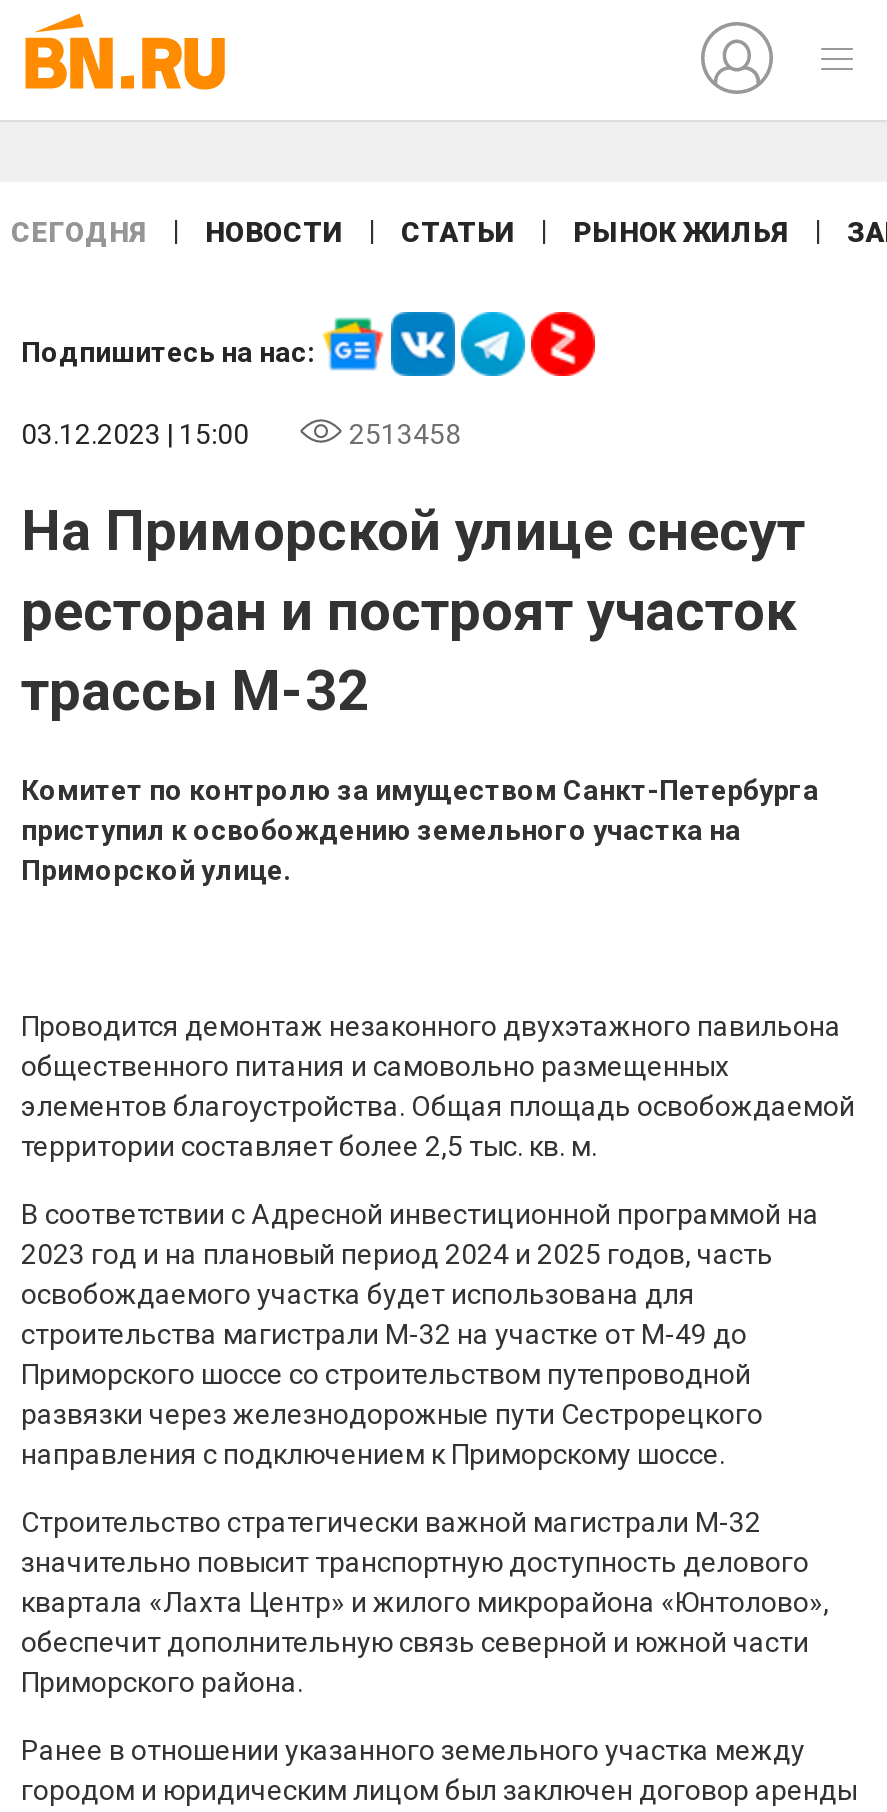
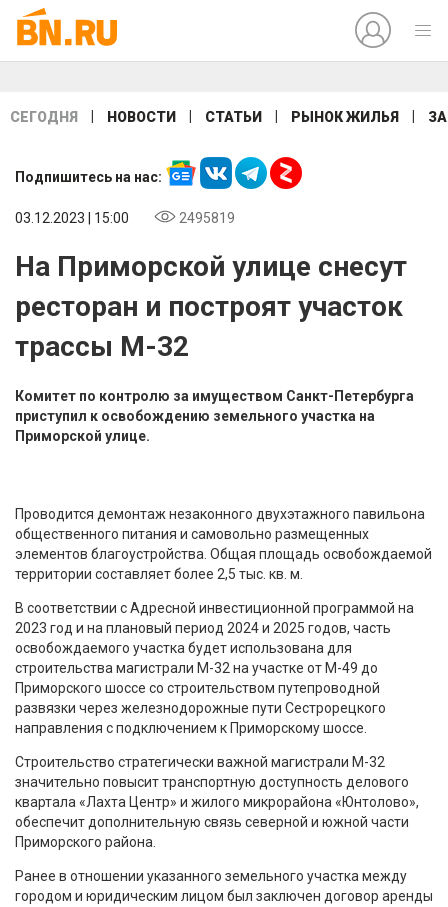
- 2513458
+ 2495819
